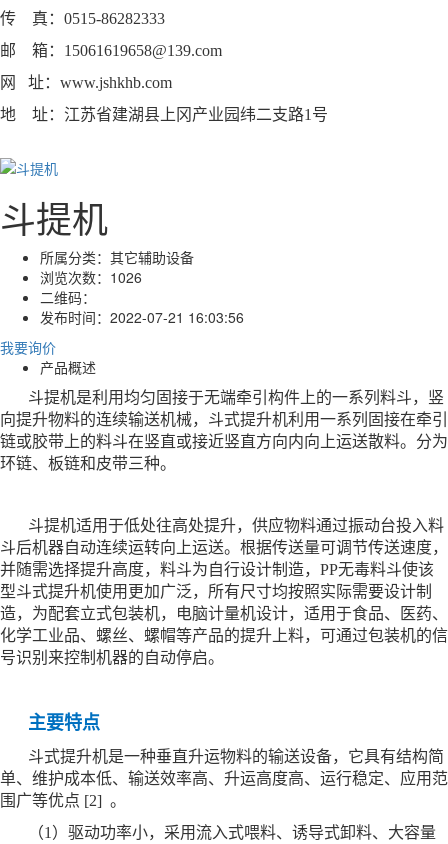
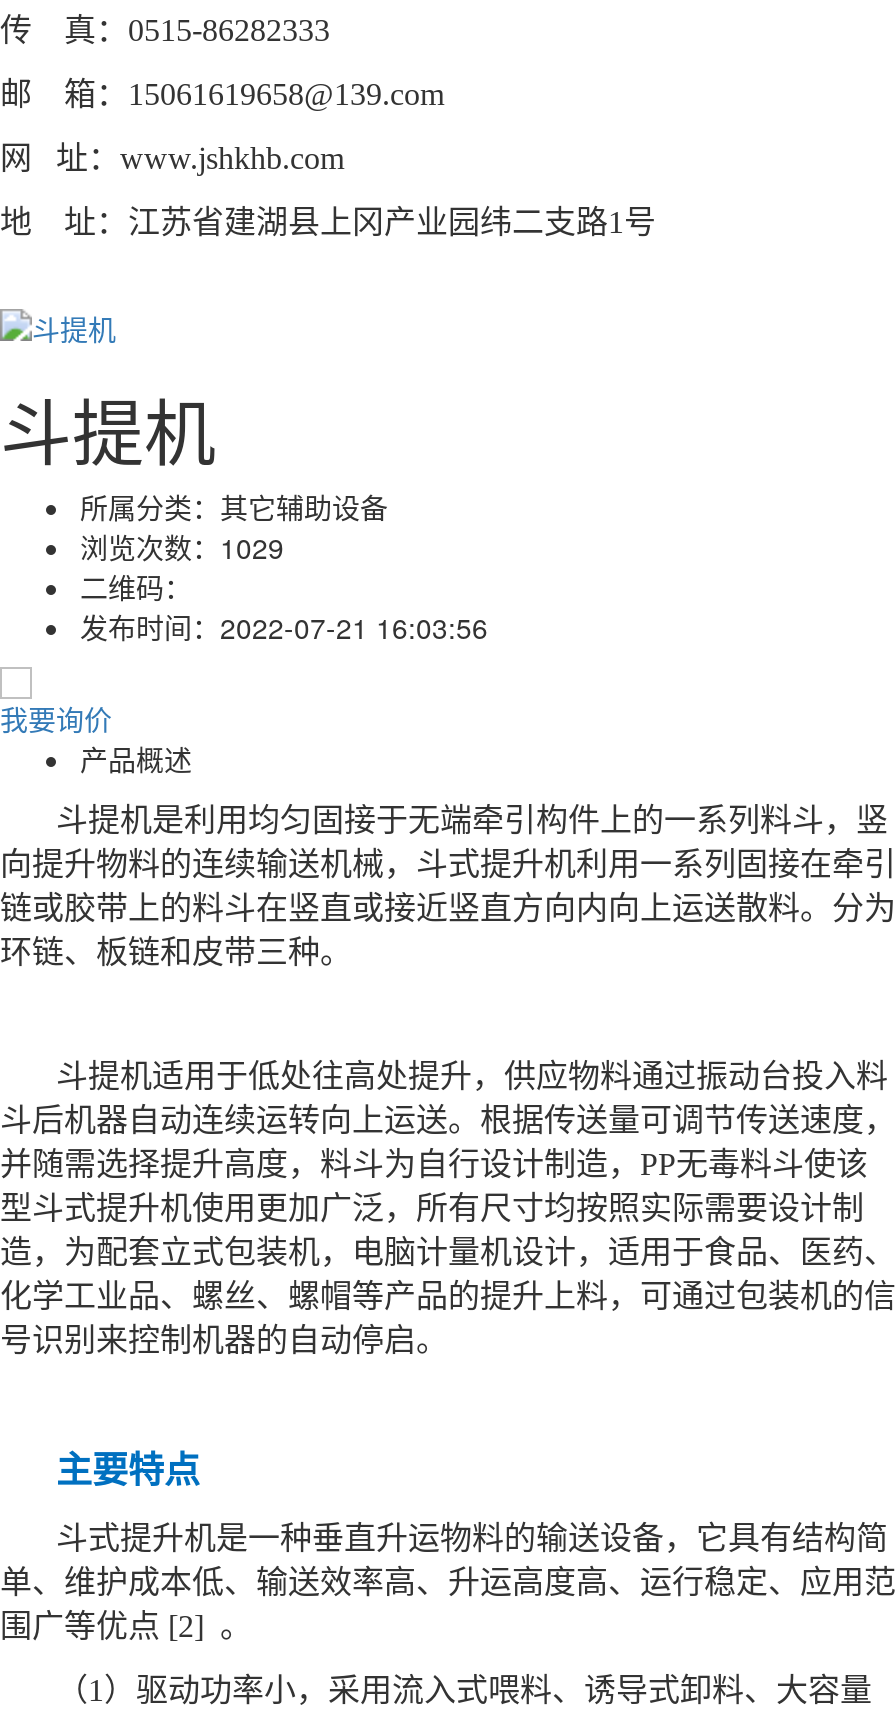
- 浏览次数：1026
+ 浏览次数：1029
